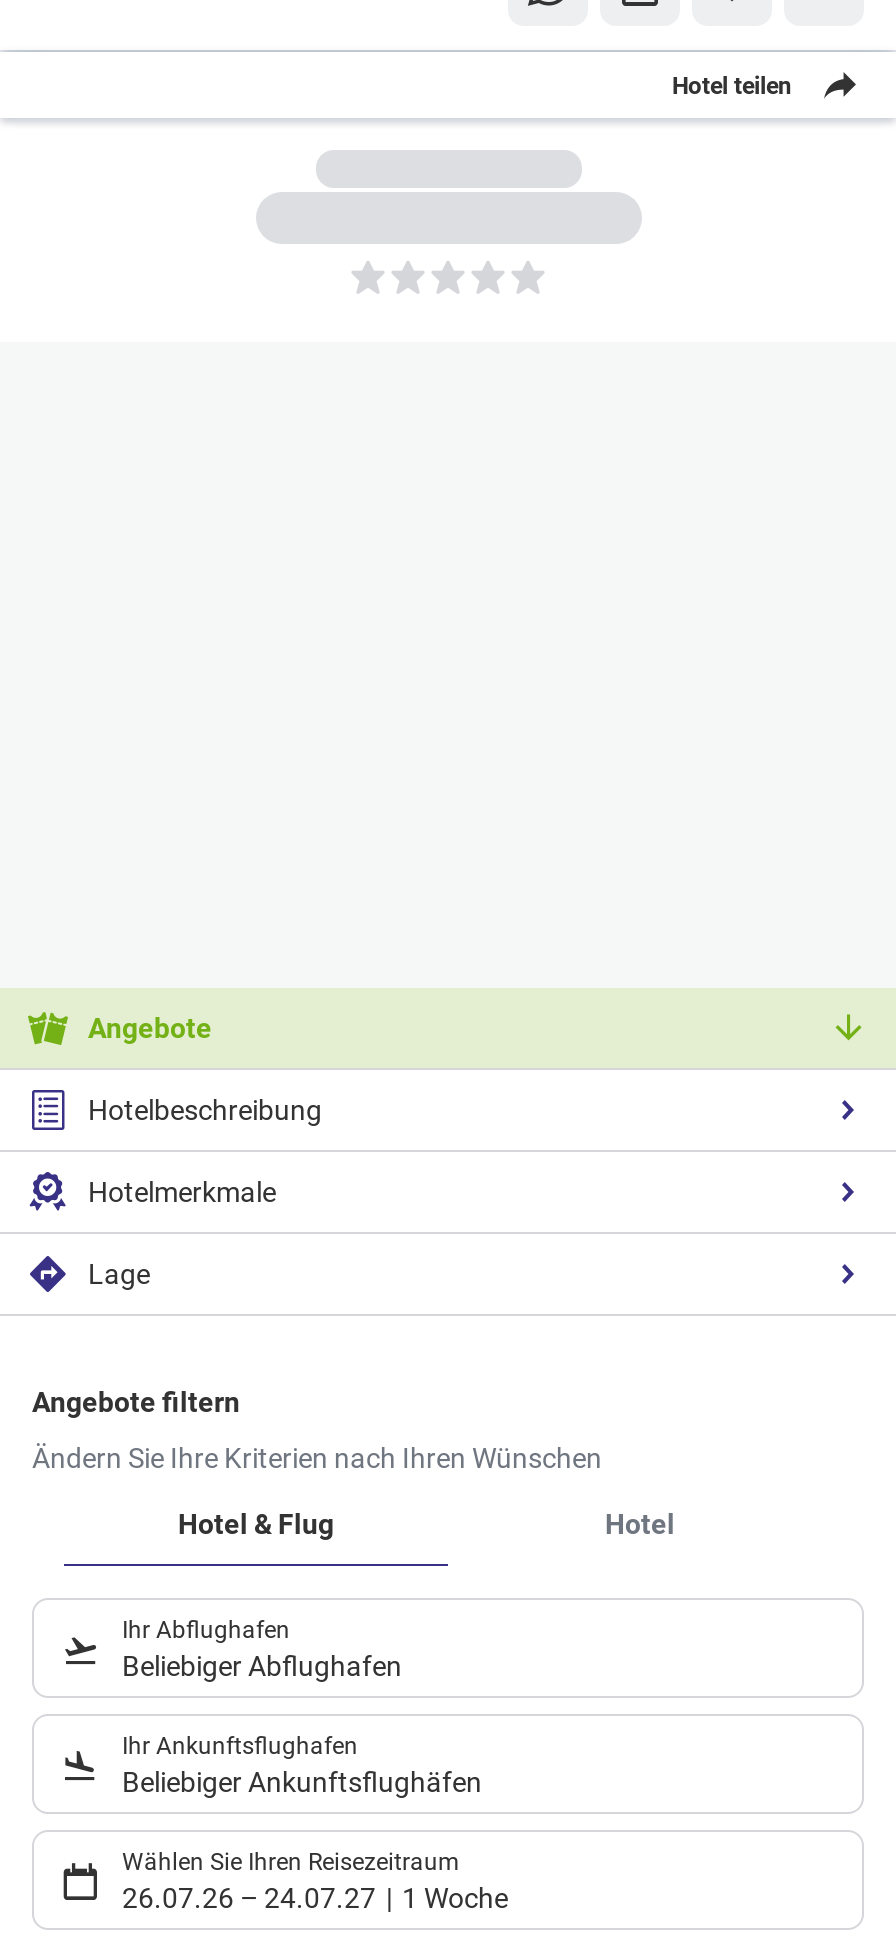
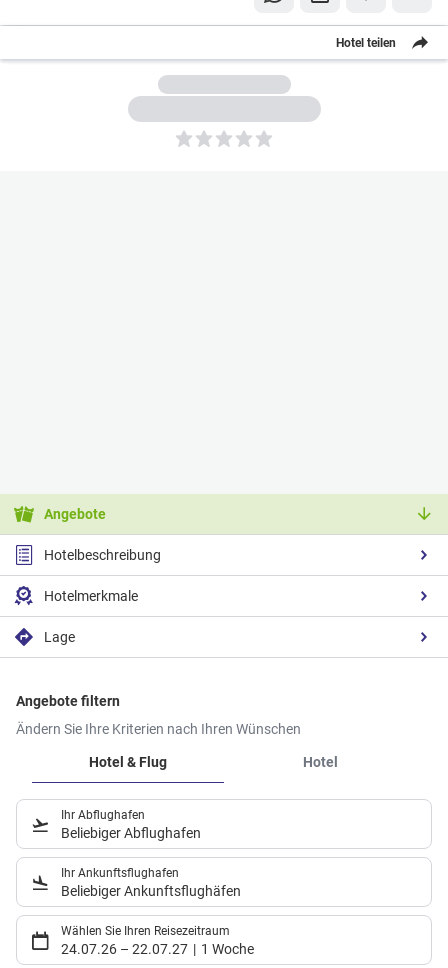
- 26.07.26 – 24.07.27 1 Woche
+ 24.07.26 – 22.07.27 1 Woche
